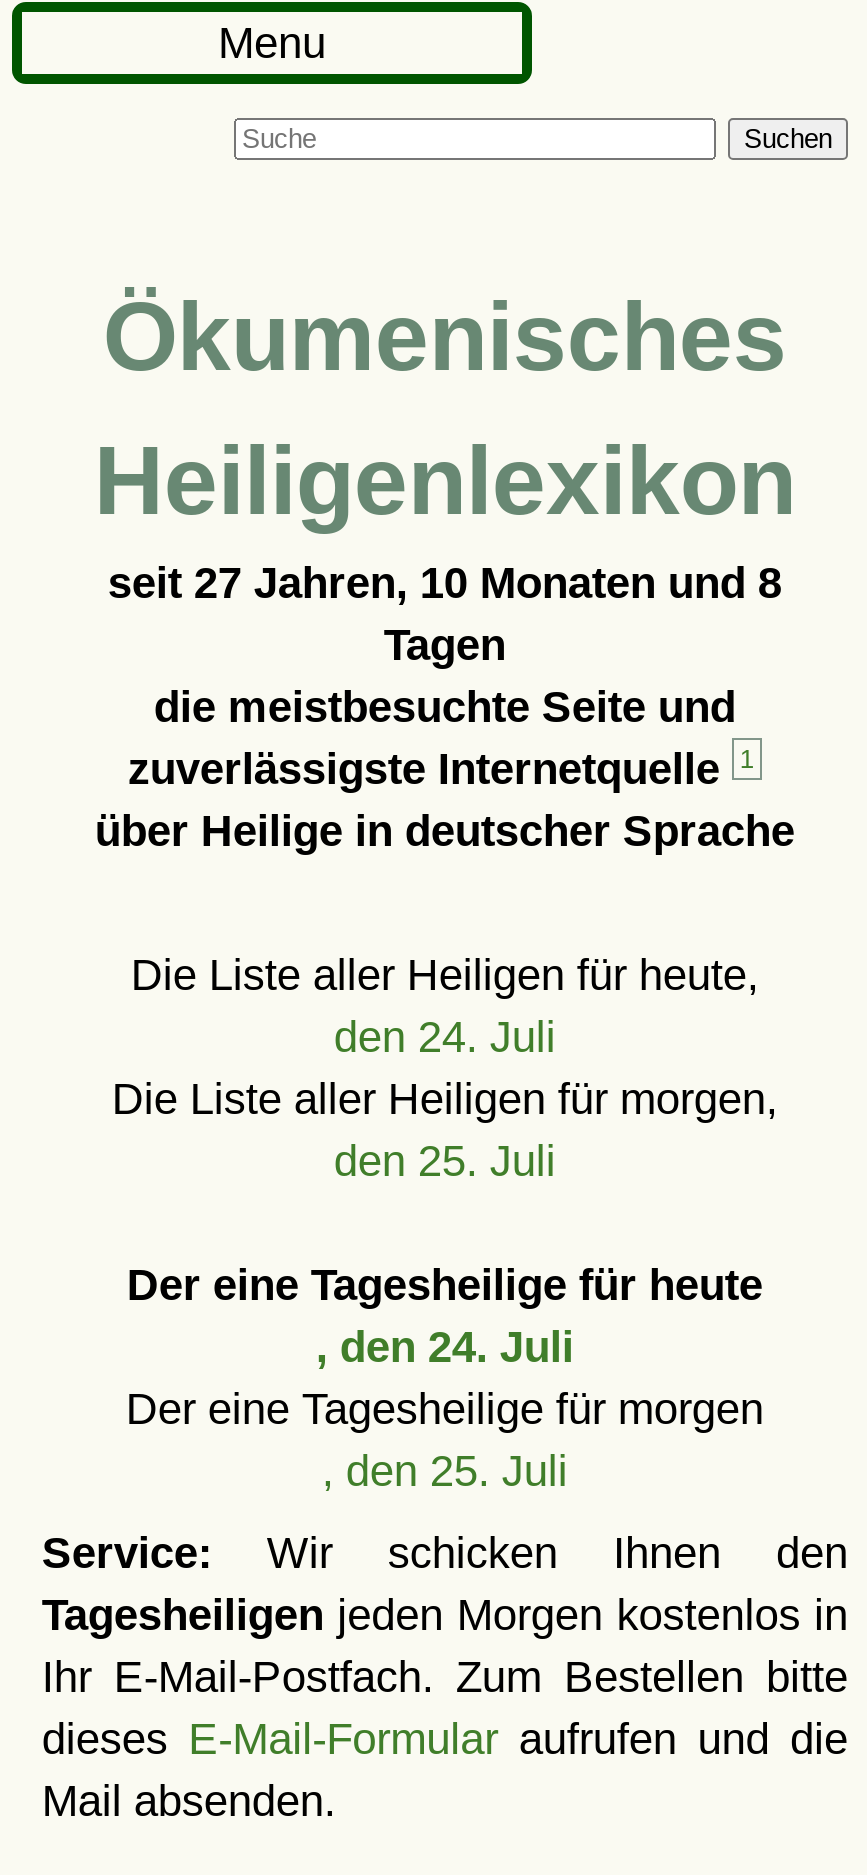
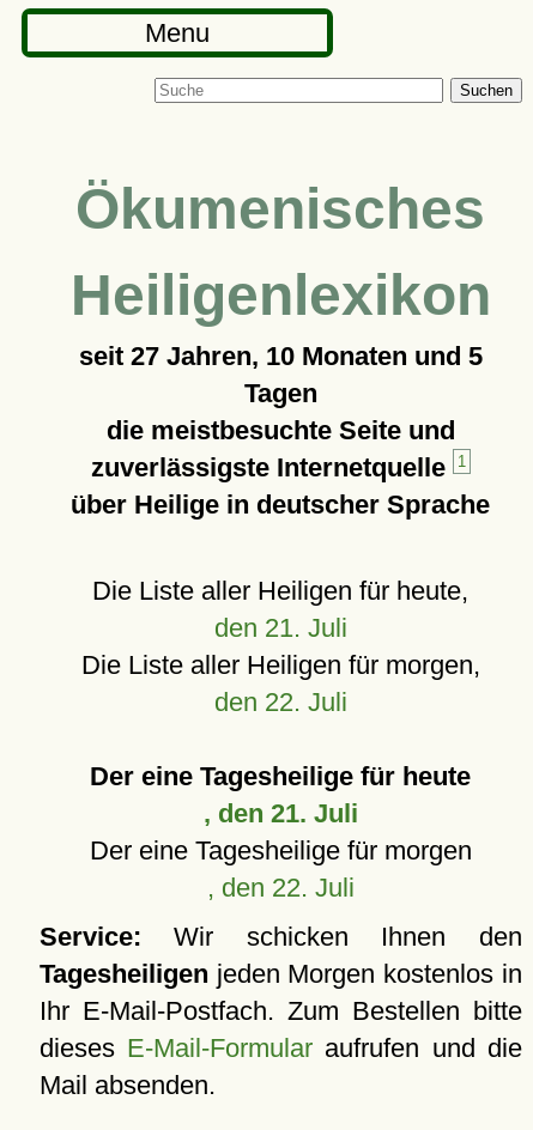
- seit 27 Jahren, 10 Monaten und 8
+ seit 27 Jahren, 10 Monaten und 5

- den 24. Juli
+ den 21. Juli

- den 25. Juli
+ den 22. Juli

- , den 24. Juli
+ , den 21. Juli

- , den 25. Juli
+ , den 22. Juli
